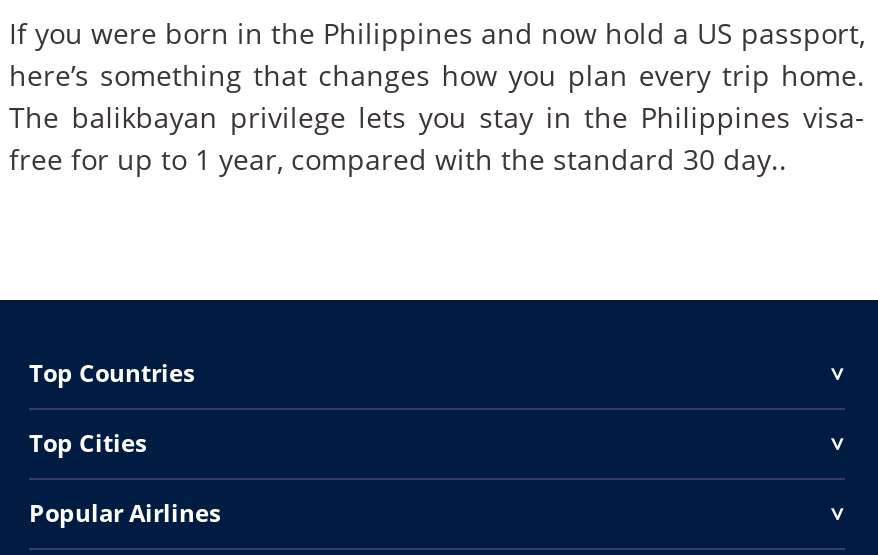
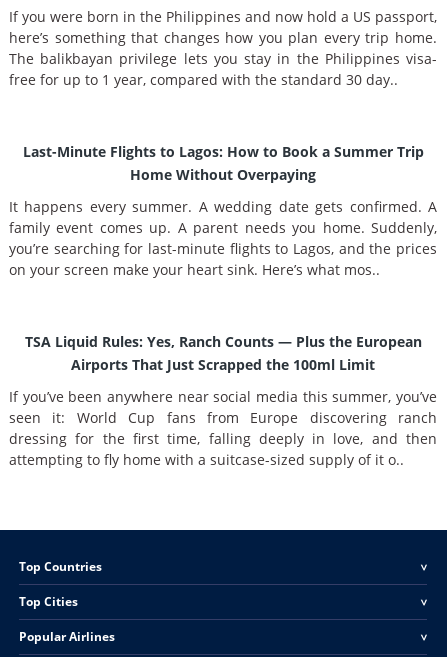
+ Last-Minute Flights to Lagos: How to Book a Summer Trip
+ Home Without Overpaying
+ It happens every summer. A wedding date gets confirmed. A
+ family event comes up. A parent needs you home. Suddenly,
+ you’re searching for last-minute flights to Lagos, and the prices
+ on your screen make your heart sink. Here’s what mos..

+ TSA Liquid Rules: Yes, Ranch Counts — Plus the European
+ Airports That Just Scrapped the 100ml Limit
+ If you’ve been anywhere near social media this summer, you’ve
+ seen it: World Cup fans from Europe discovering ranch
+ dressing for the first time, falling deeply in love, and then
+ attempting to fly home with a suitcase-sized supply of it o..
